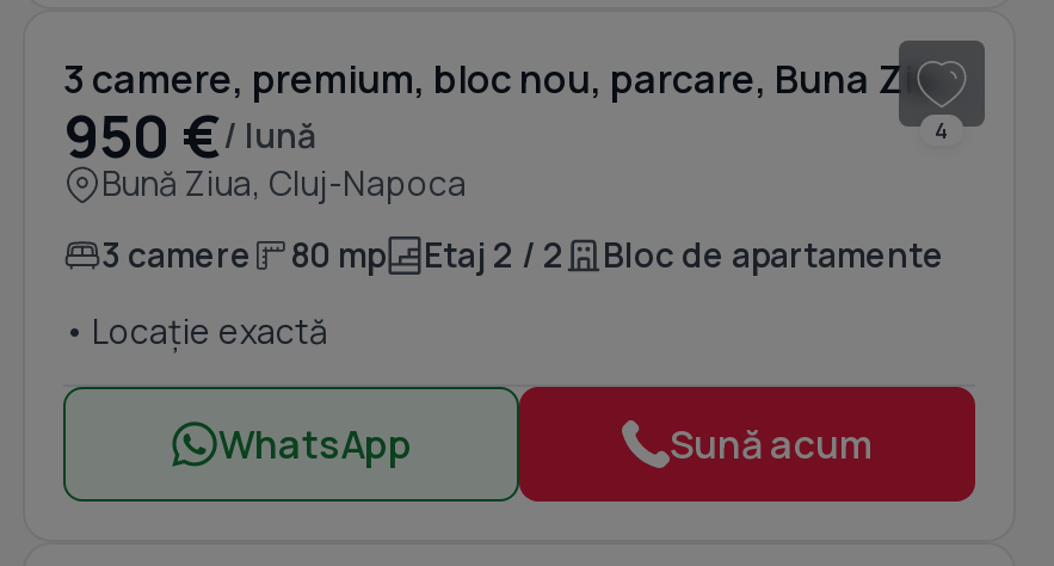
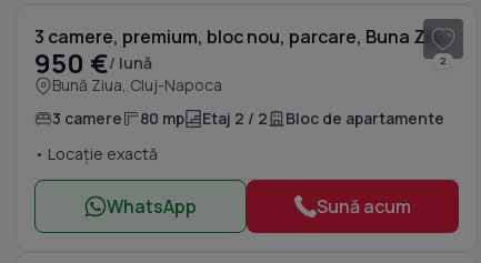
- 4
+ 2
